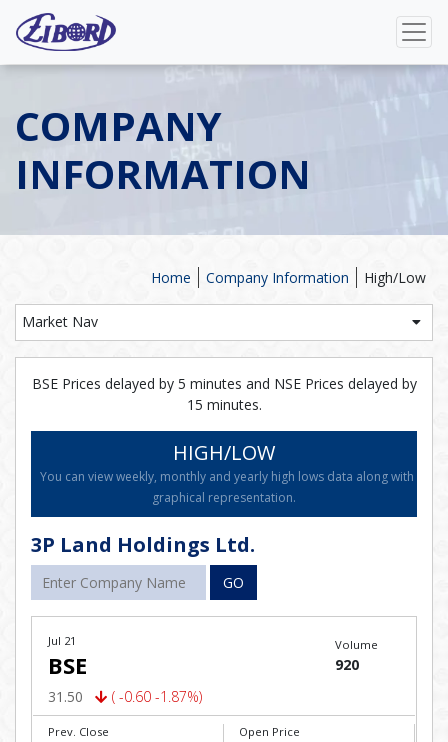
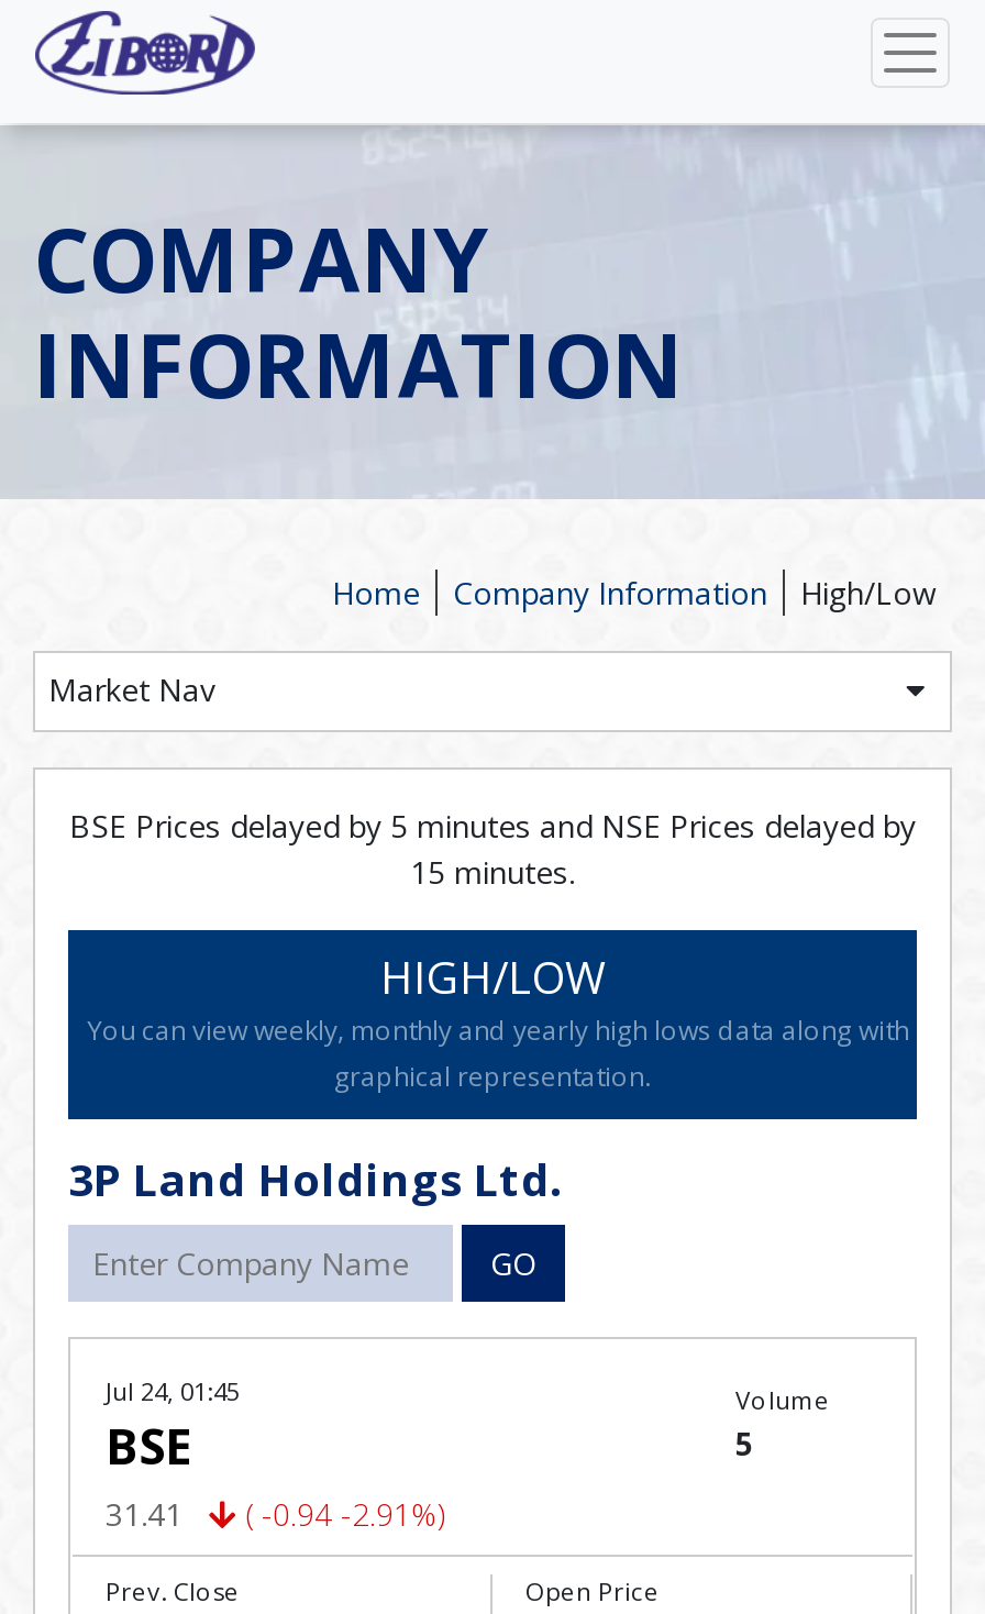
- Jul 21
+ Jul 24, 01:45

- 920
+ 5

- 31.50
+ 31.41

- ( -0.60 -1.87%)
+ ( -0.94 -2.91%)
